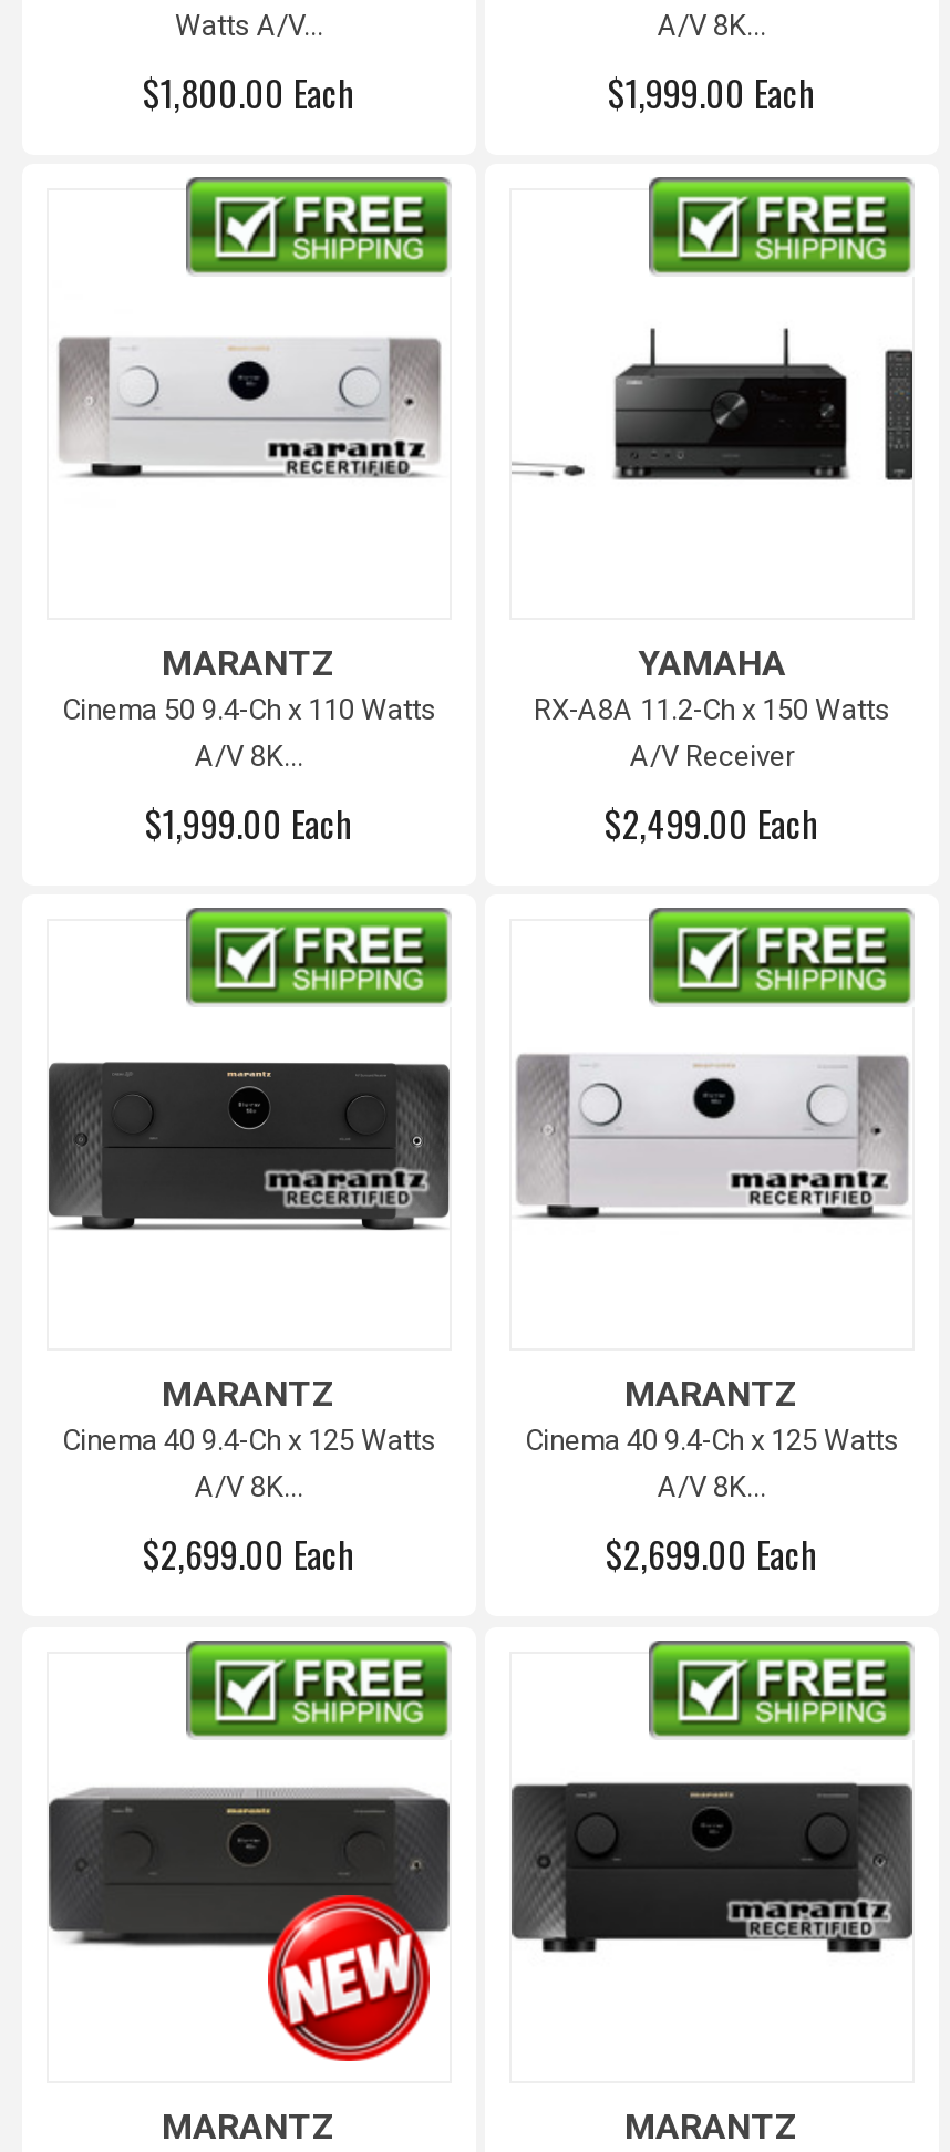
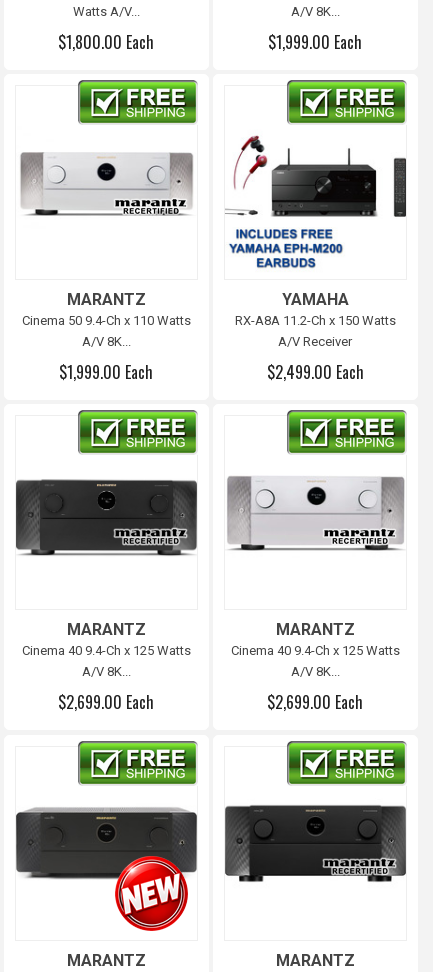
+ [image]

+ [image]
